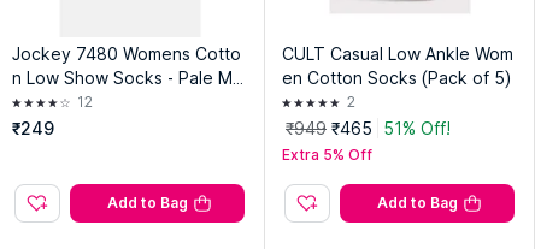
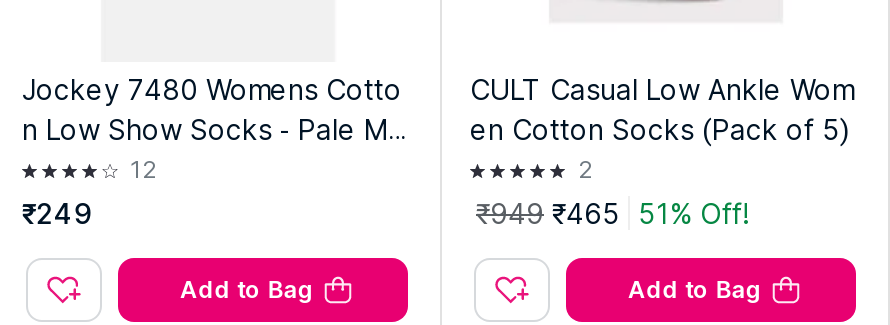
- Extra 5% Off
